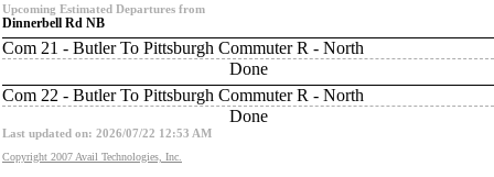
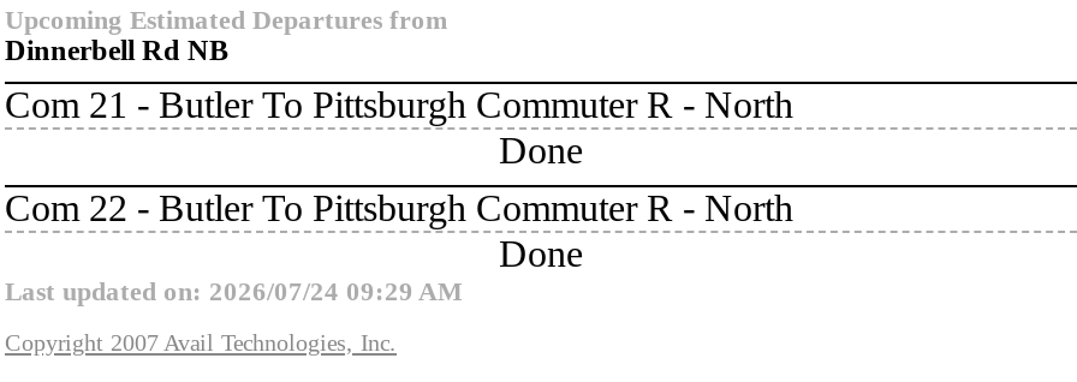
- Last updated on: 2026/07/22 12:53 AM
+ Last updated on: 2026/07/24 09:29 AM
